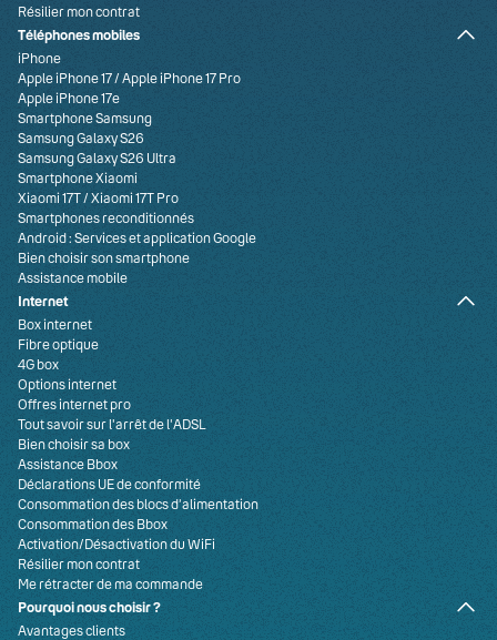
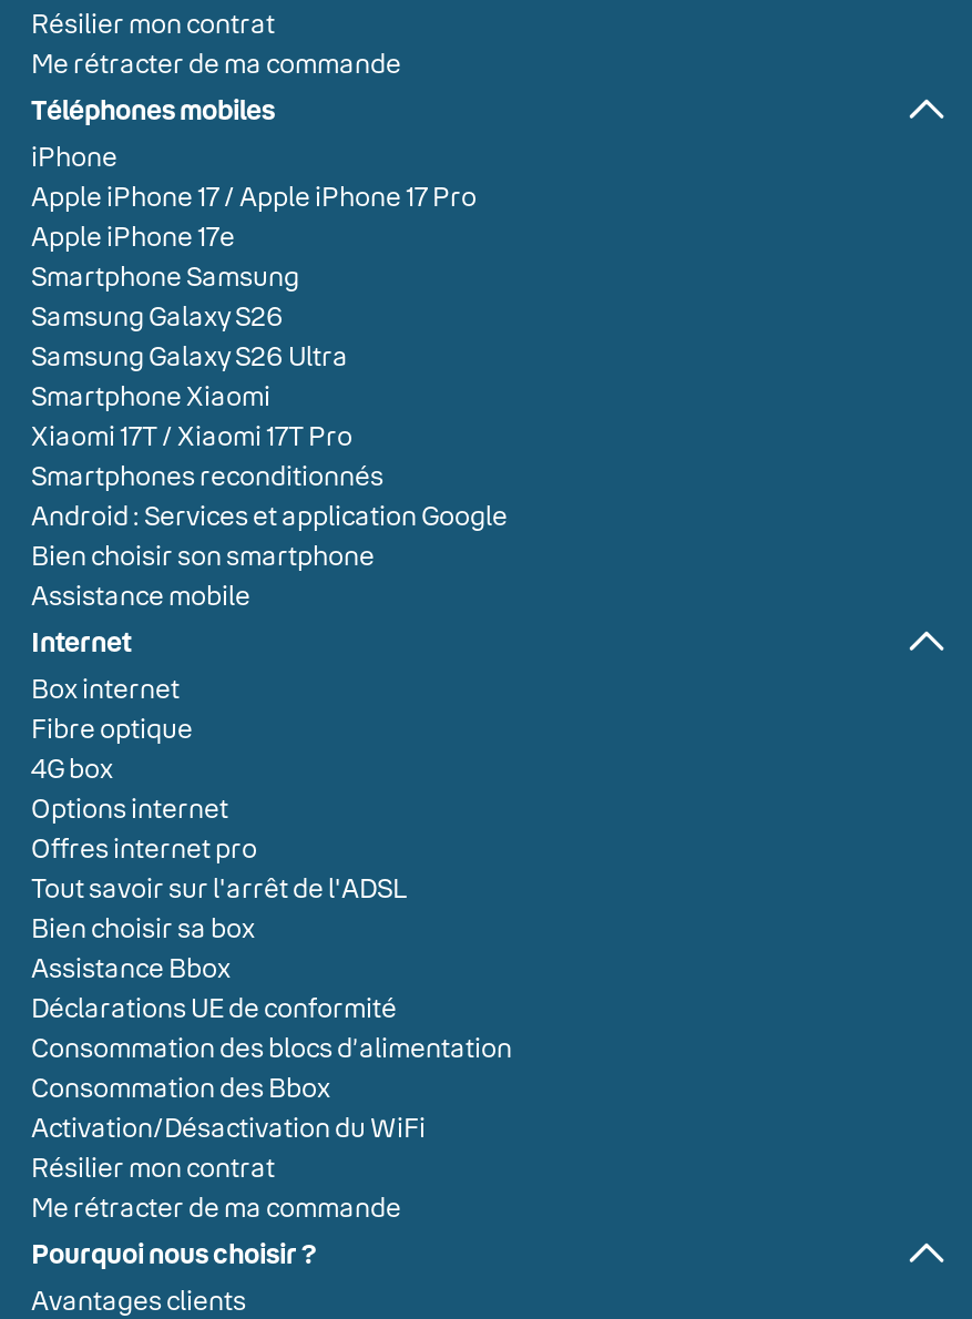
+ Me rétracter de ma commande
